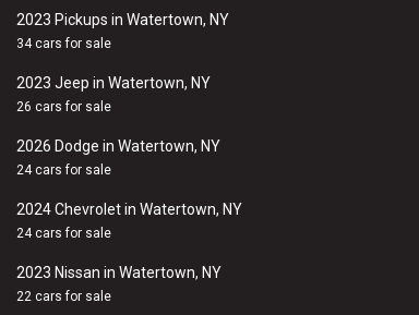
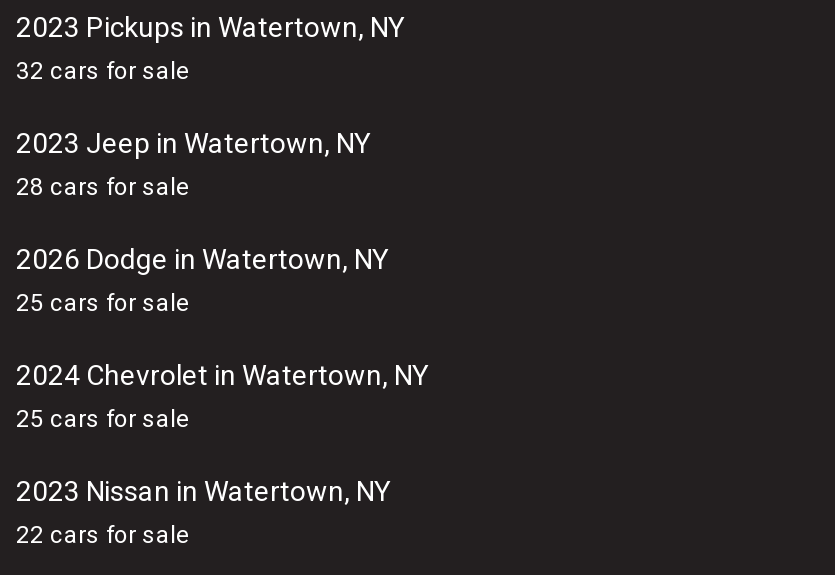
- 34 cars for sale
+ 32 cars for sale

- 26 cars for sale
+ 28 cars for sale

- 24 cars for sale
+ 25 cars for sale

- 24 cars for sale
+ 25 cars for sale
